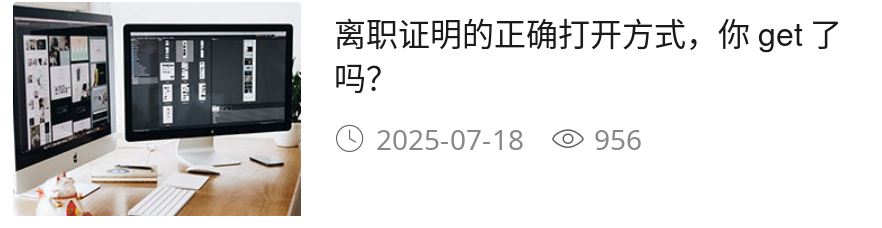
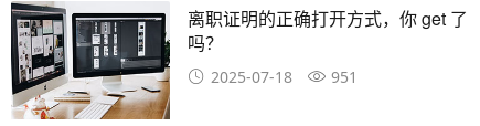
- 2025-07-18 956
+ 2025-07-18 951
